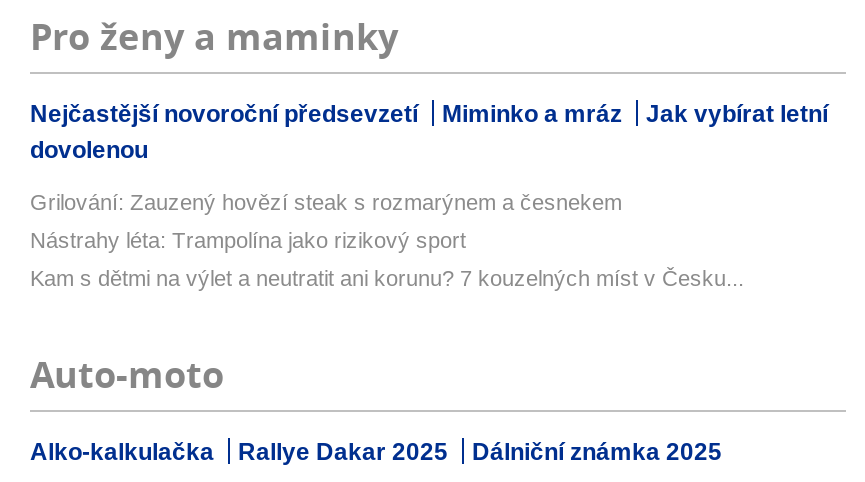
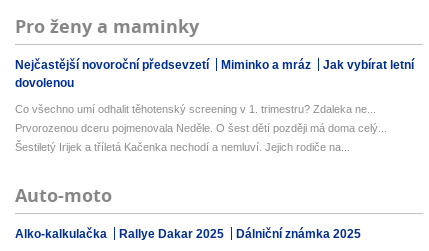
- Grilování: Zauzený hovězí steak s rozmarýnem a česnekem
+ Co všechno umí odhalit těhotenský screening v 1. trimestru? Zdaleka ne...

- Nástrahy léta: Trampolína jako rizikový sport
+ Prvorozenou dceru pojmenovala Neděle. O šest dětí později má doma celý...

- Kam s dětmi na výlet a neutratit ani korunu? 7 kouzelných míst v Česku...
+ Šestiletý Irijek a tříletá Kačenka nechodí a nemluví. Jejich rodiče na...
